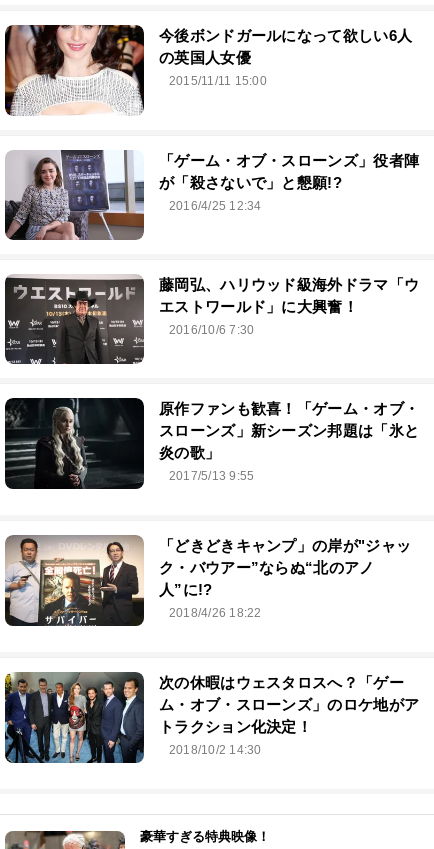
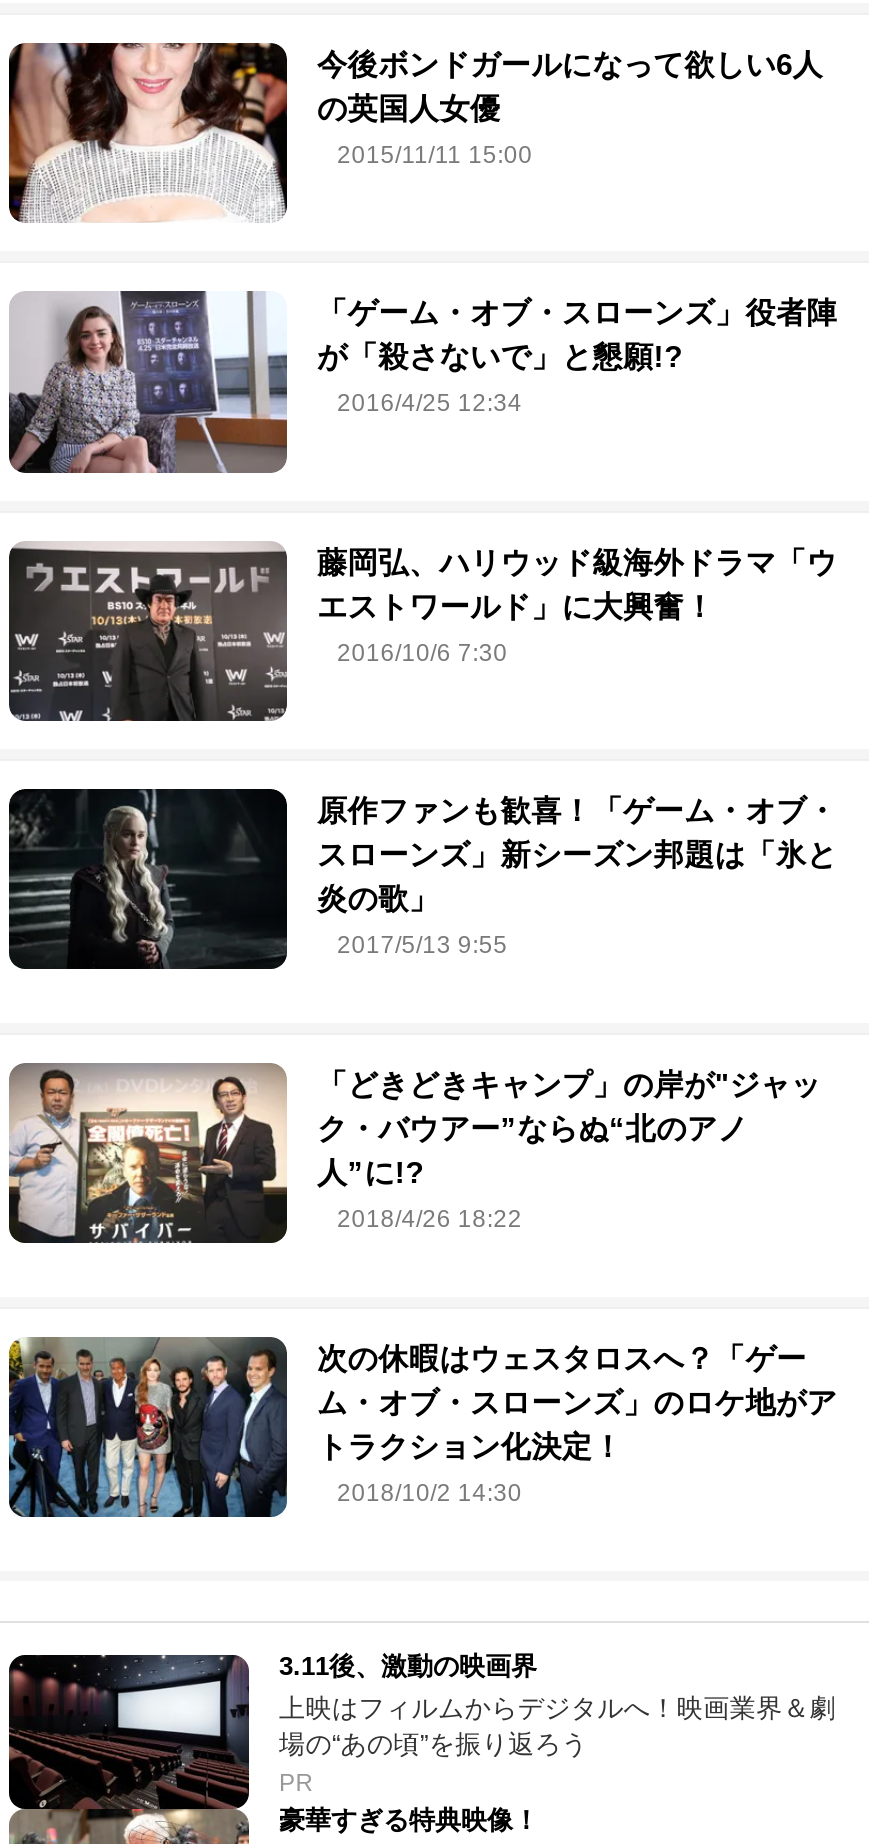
+ [image]
+ 3.11後、激動の映画界
+ 上映はフィルムからデジタルへ！映画業界＆劇
+ 場の“あの頃”を振り返ろう
+ PR
